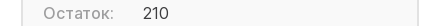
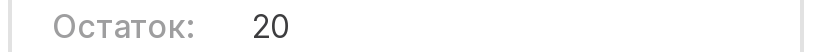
- Остаток: 210
+ Остаток: 20
